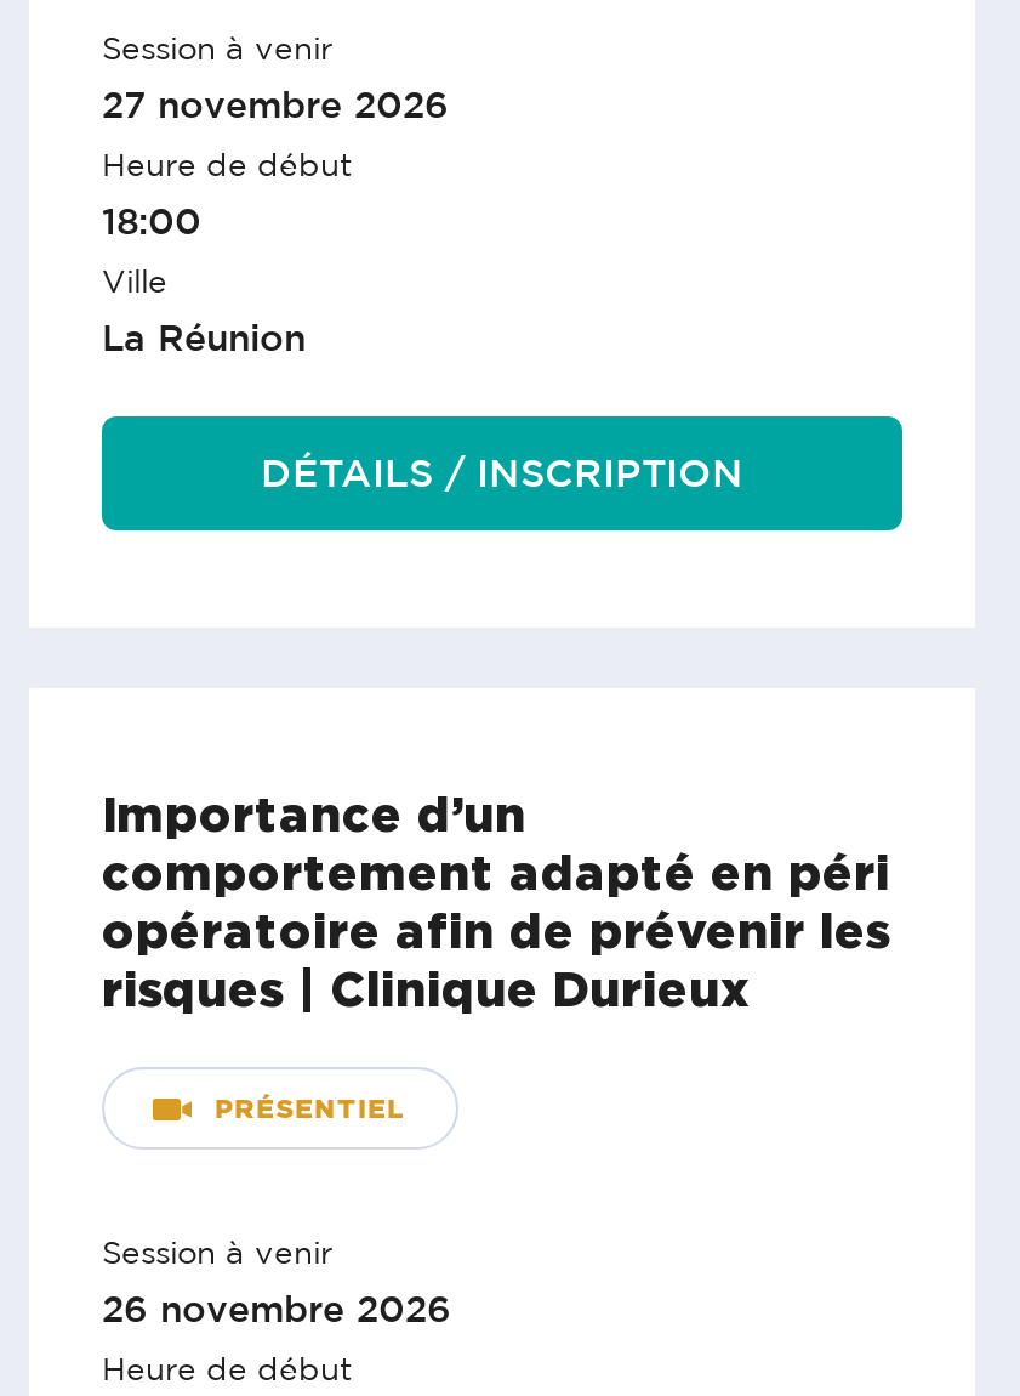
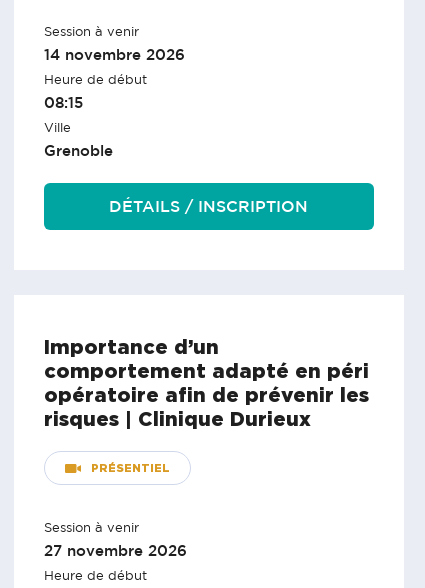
- 27 novembre 2026
+ 14 novembre 2026

- 18:00
+ 08:15

- La Réunion
+ Grenoble

- 26 novembre 2026
+ 27 novembre 2026
